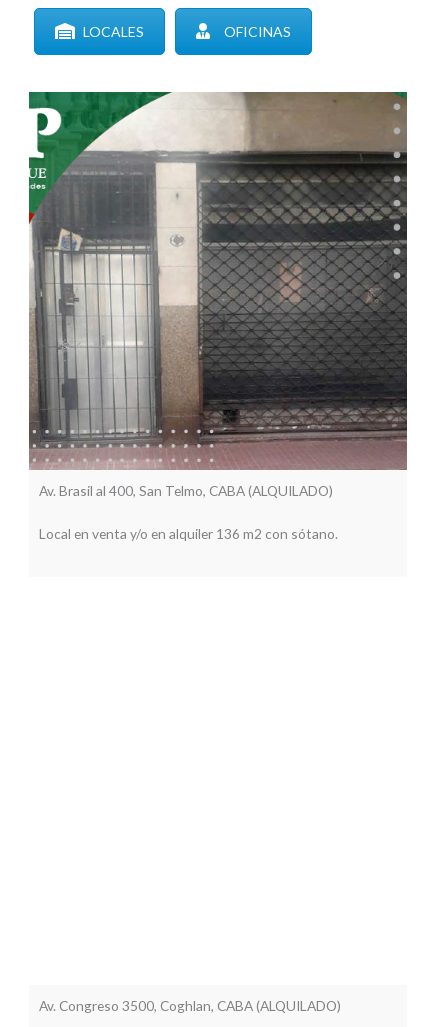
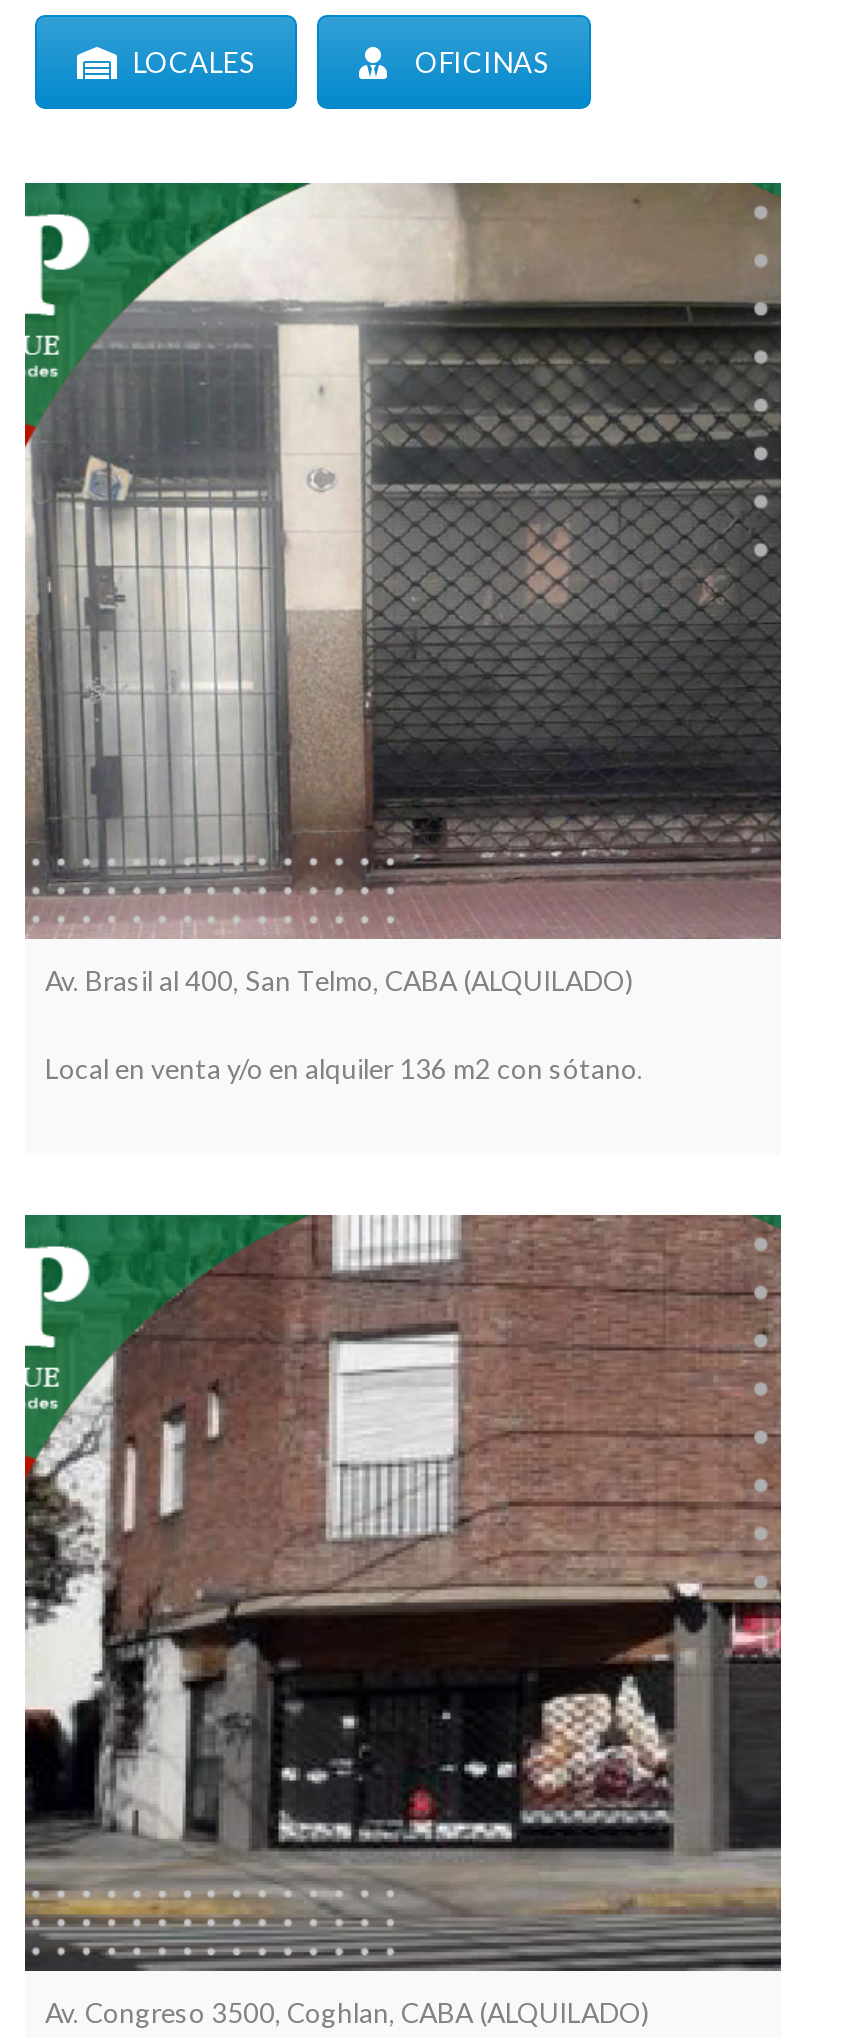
+ [image]
